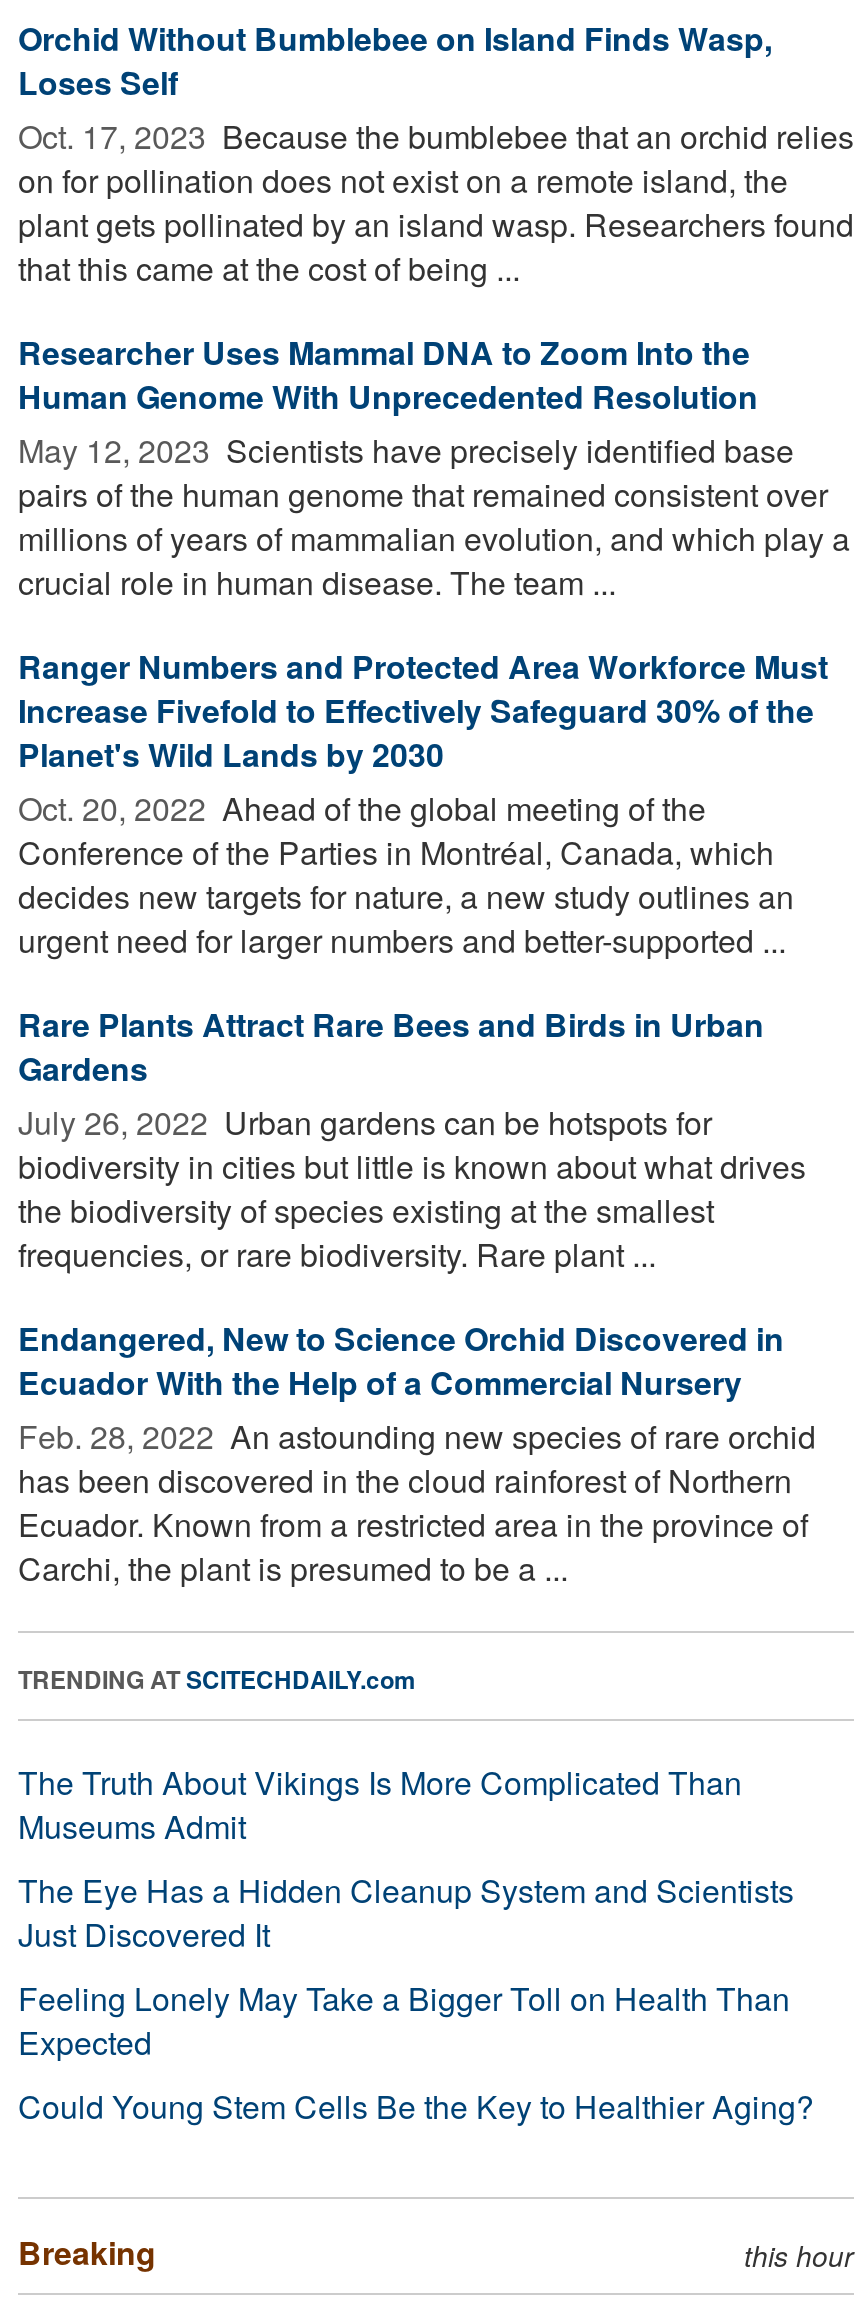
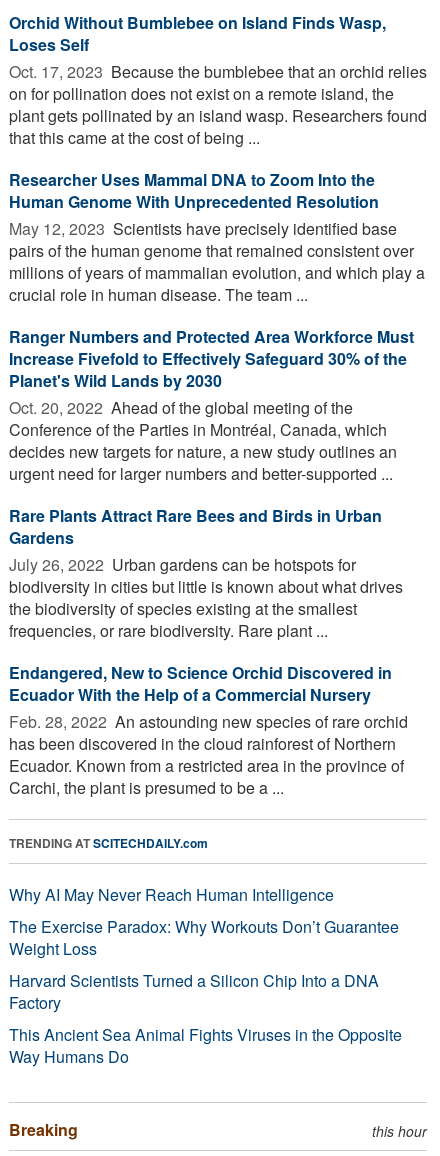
- The Truth About Vikings Is More Complicated Than
- Museums Admit
- The Eye Has a Hidden Cleanup System and Scientists
- Just Discovered It
- Feeling Lonely May Take a Bigger Toll on Health Than
- Expected
- Could Young Stem Cells Be the Key to Healthier Aging?
+ Why AI May Never Reach Human Intelligence
+ The Exercise Paradox: Why Workouts Don’t Guarantee
+ Weight Loss
+ Harvard Scientists Turned a Silicon Chip Into a DNA
+ Factory
+ This Ancient Sea Animal Fights Viruses in the Opposite
+ Way Humans Do
